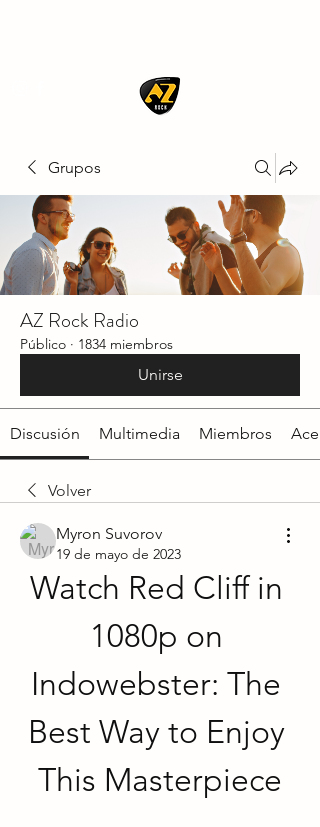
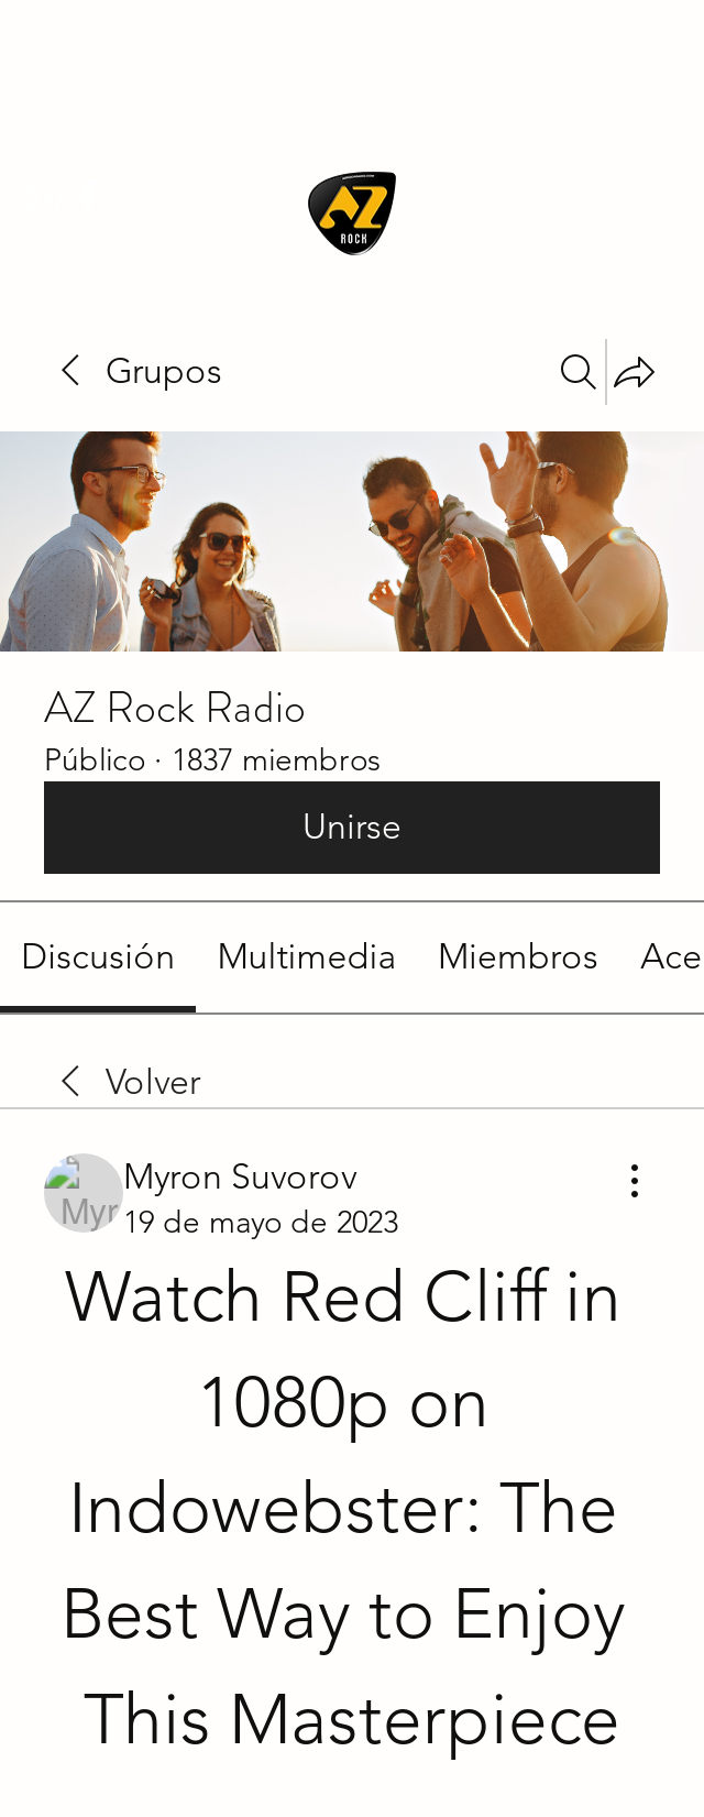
- Público · 1834 miembros
+ Público · 1837 miembros
